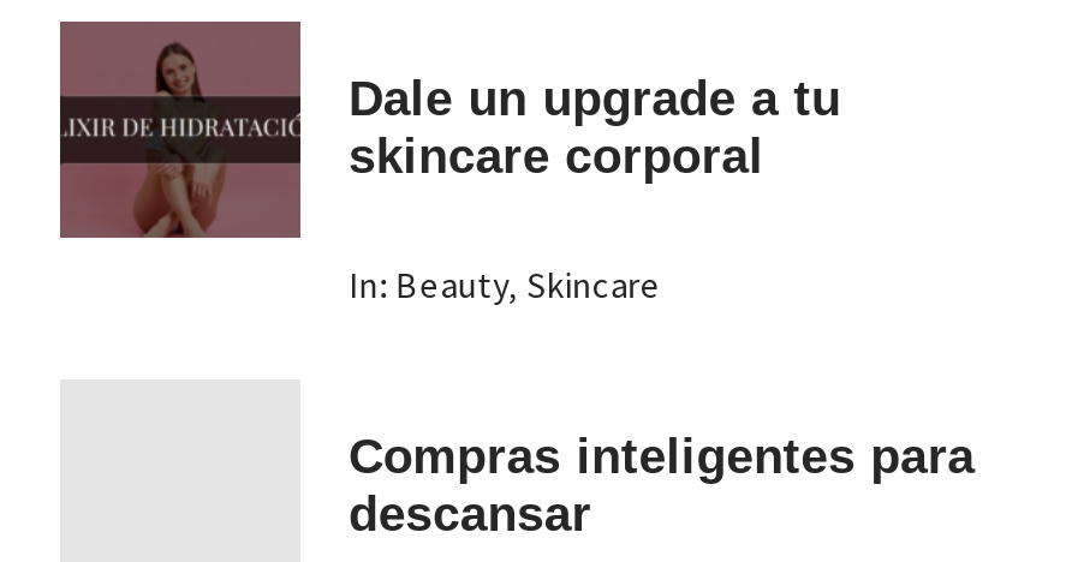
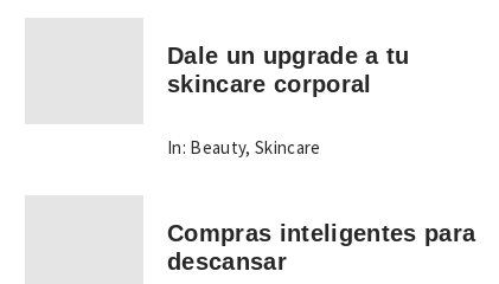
- [image]
